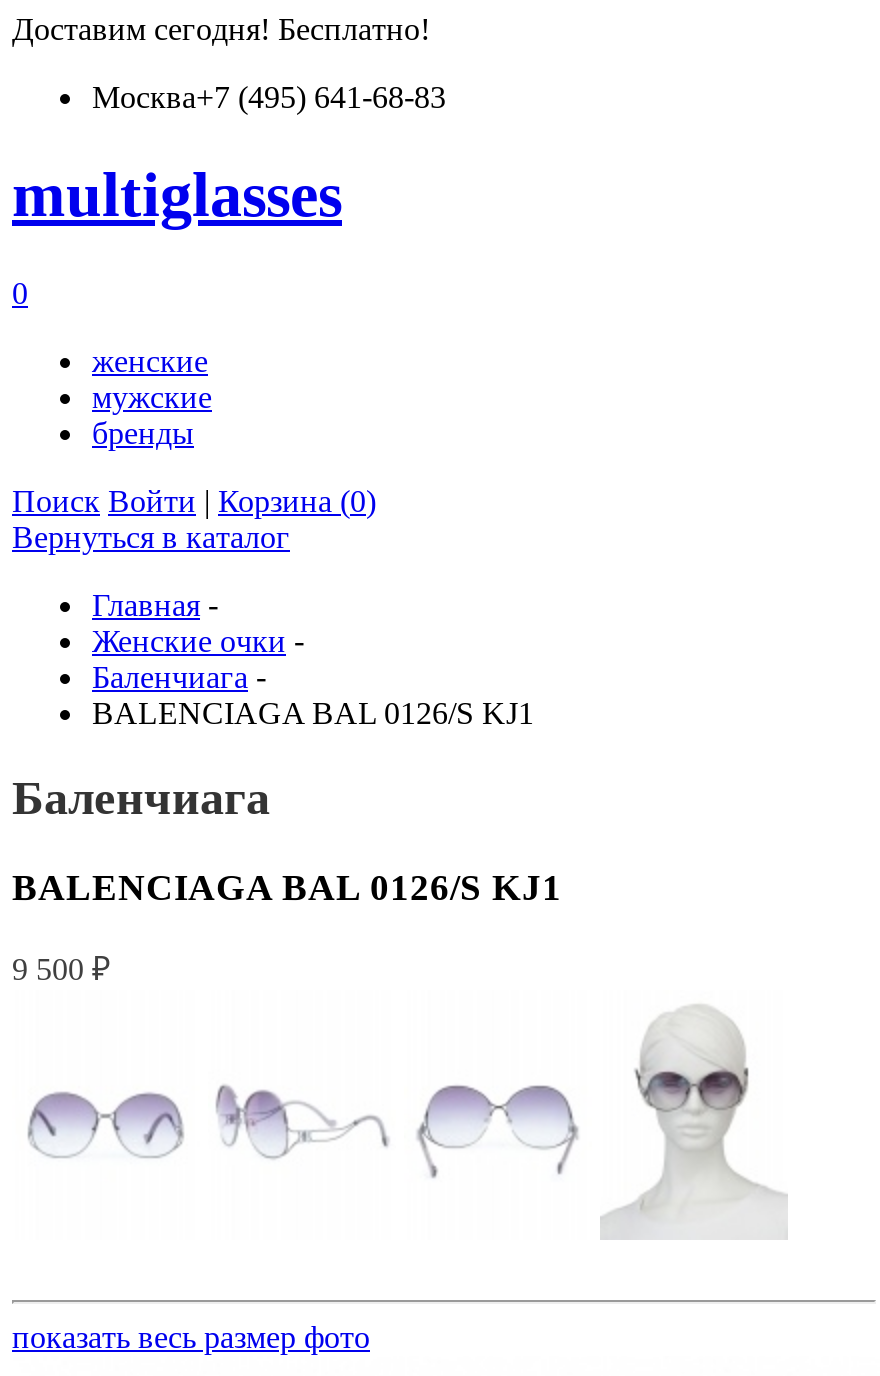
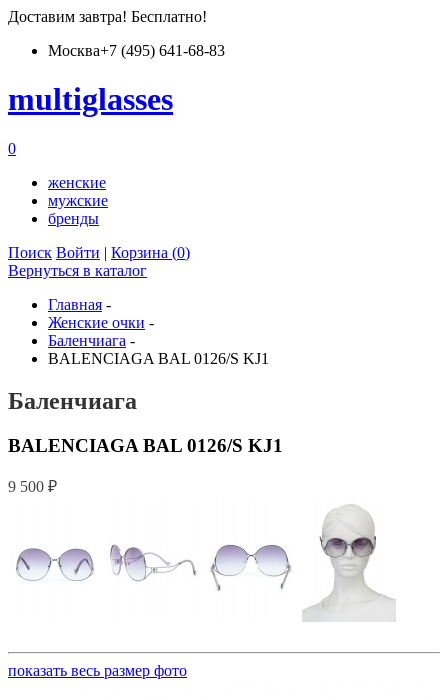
- Доставим сегодня! Бесплатно!
+ Доставим завтра! Бесплатно!
